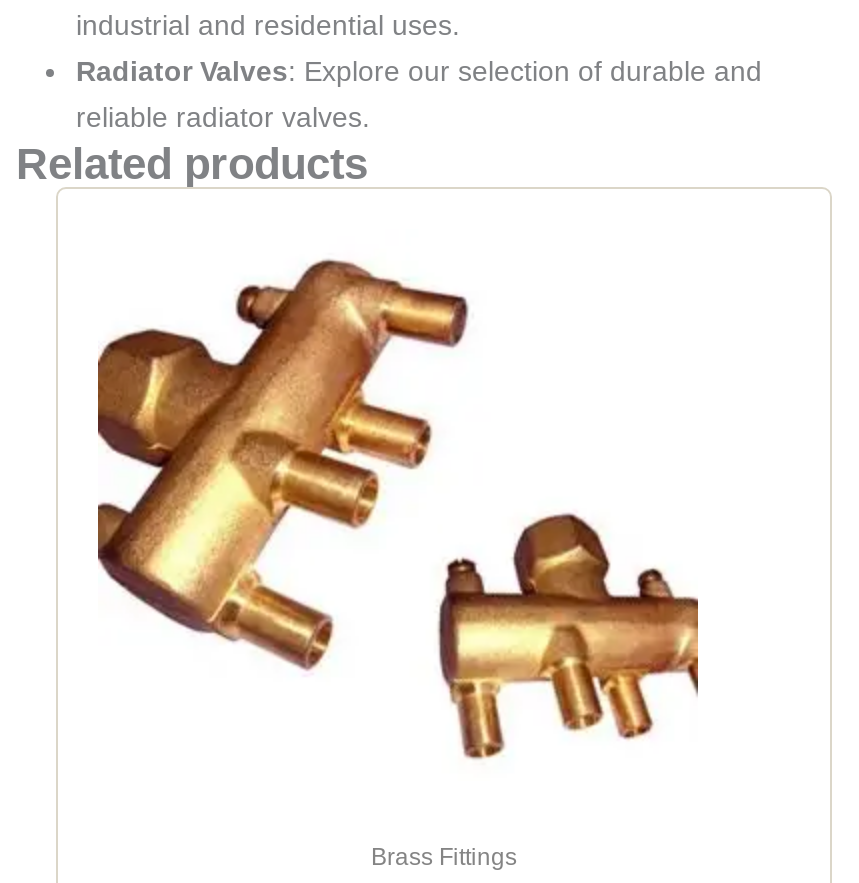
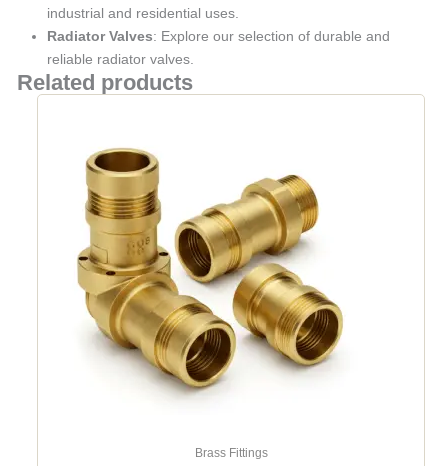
- [image]
+ [image]
